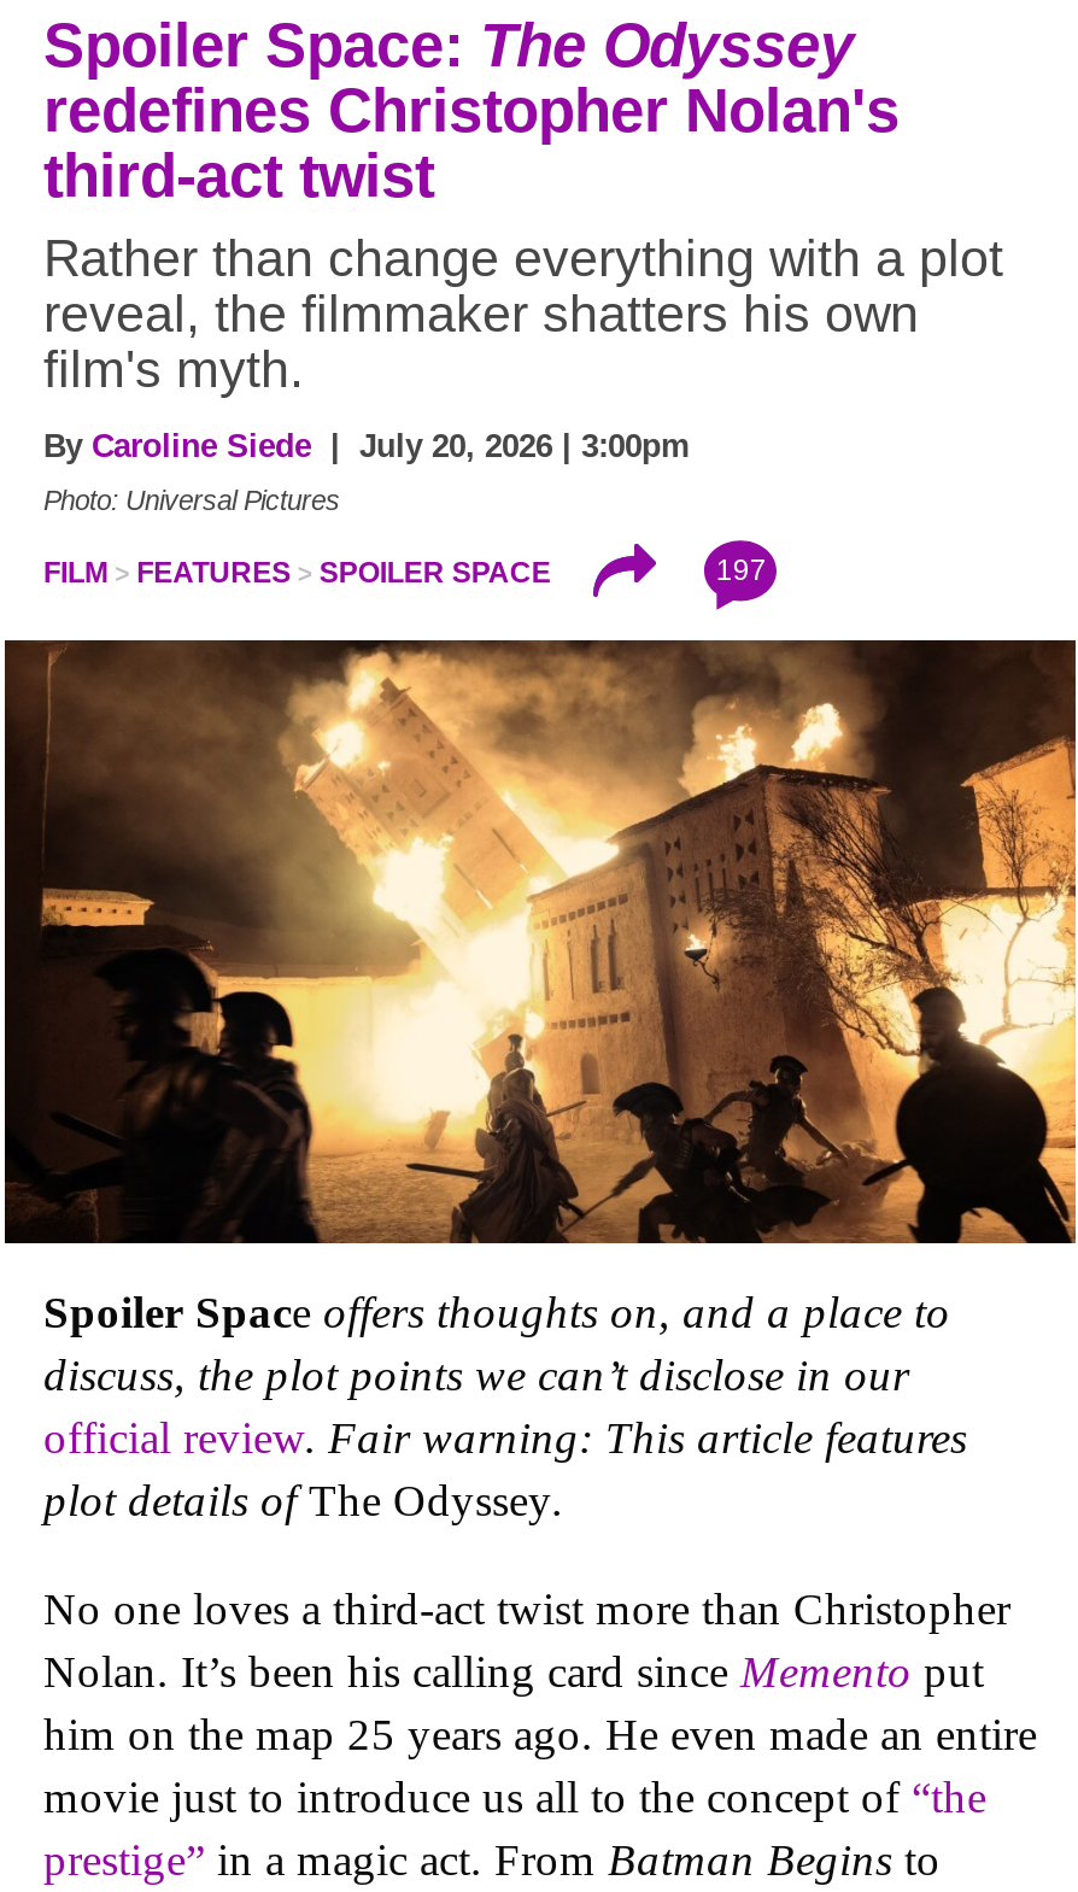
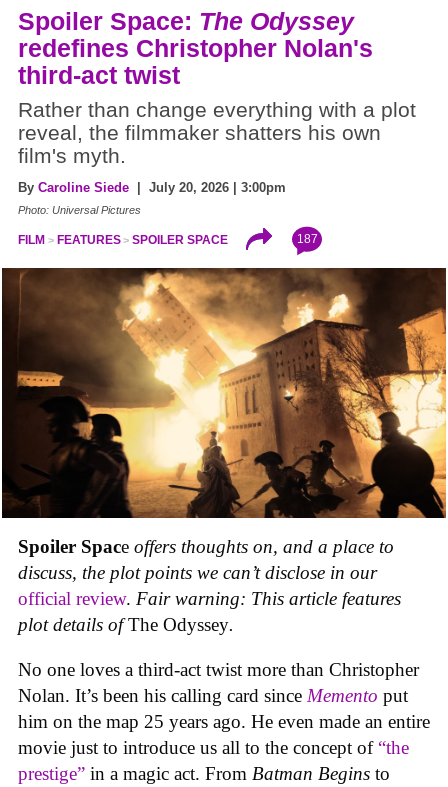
- 197
+ 187
